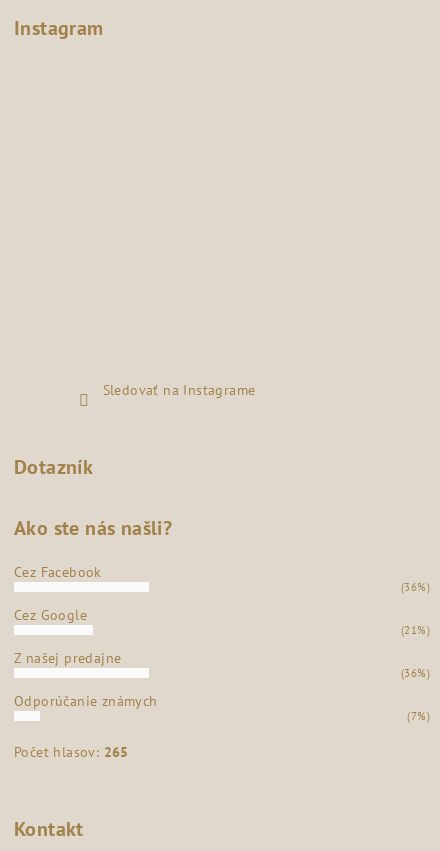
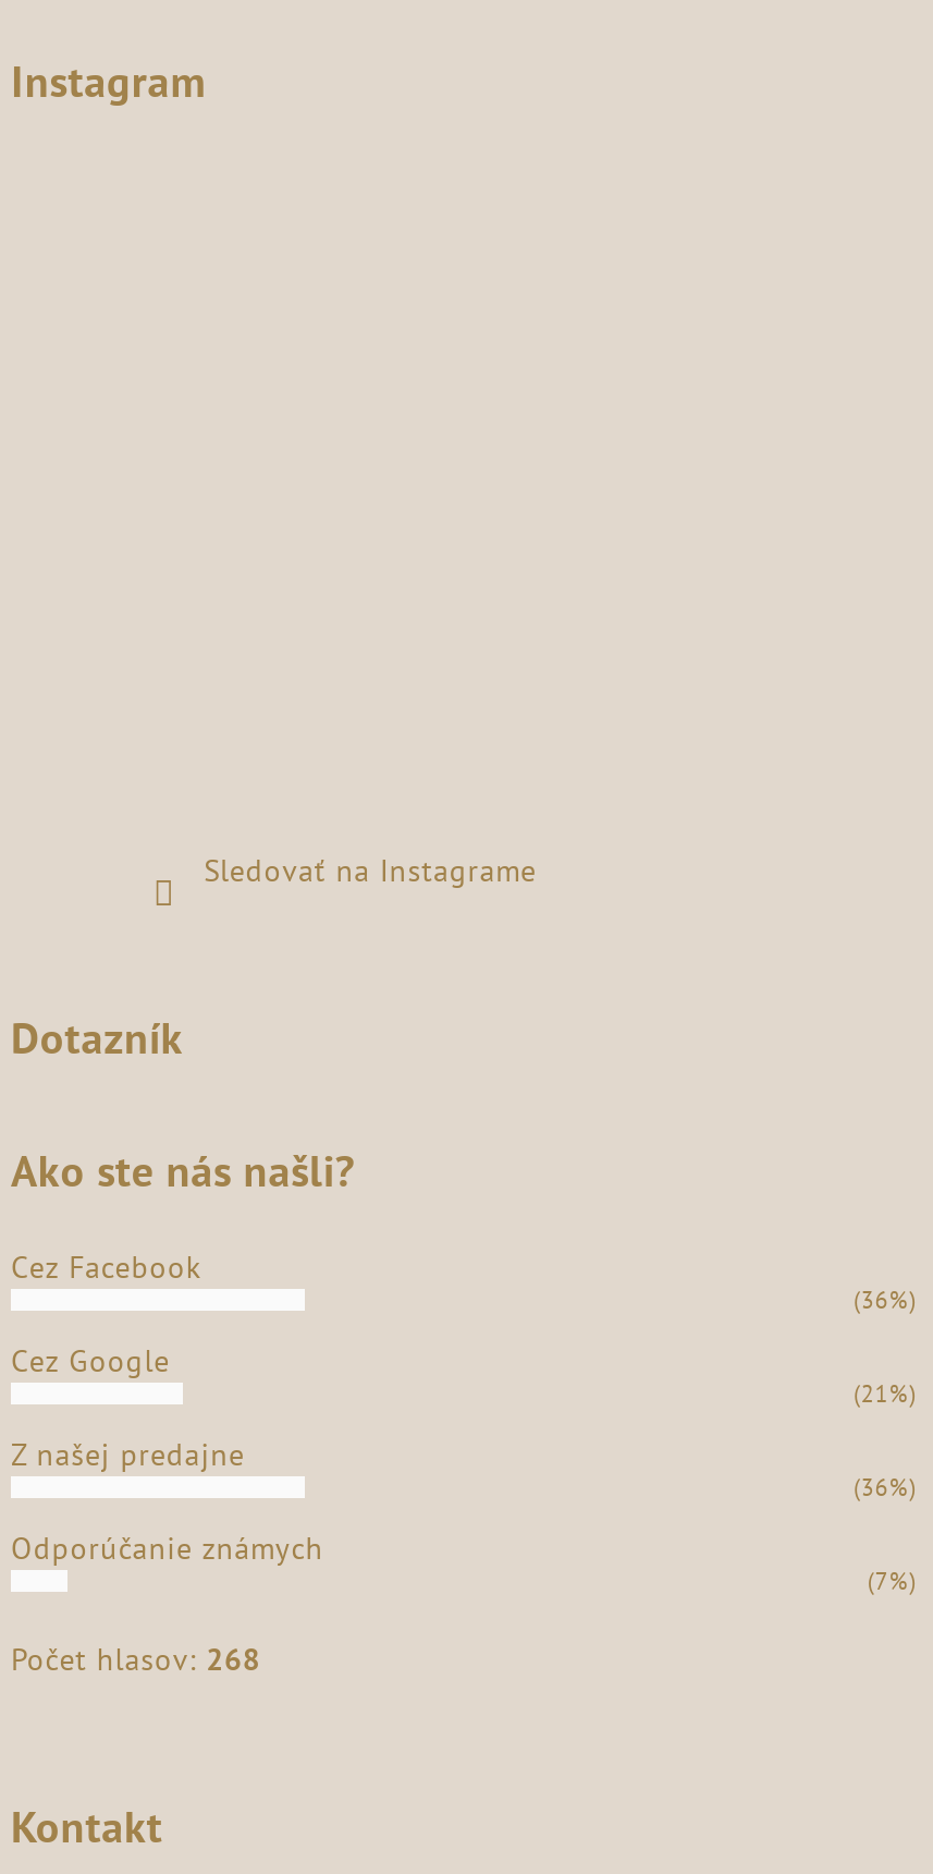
- Počet hlasov: 265
+ Počet hlasov: 268
